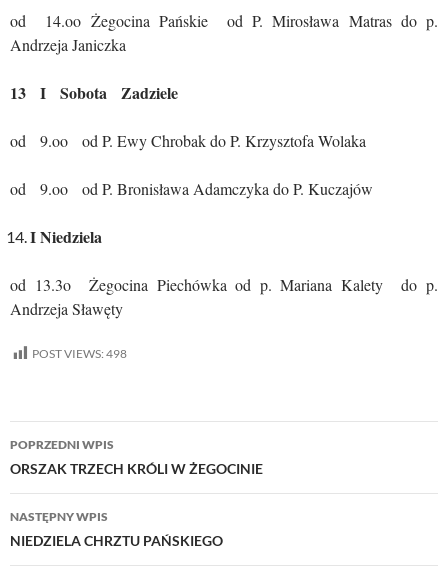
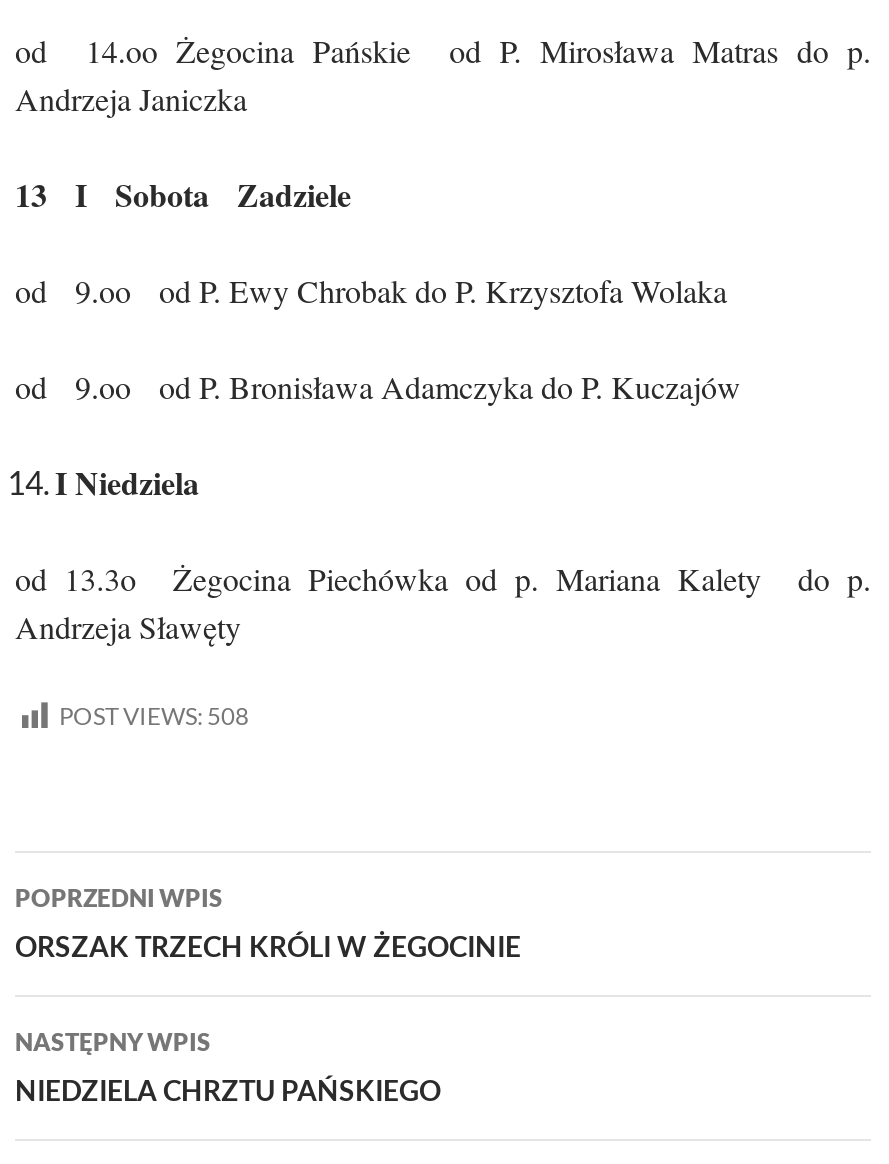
- POST VIEWS: 498
+ POST VIEWS: 508
